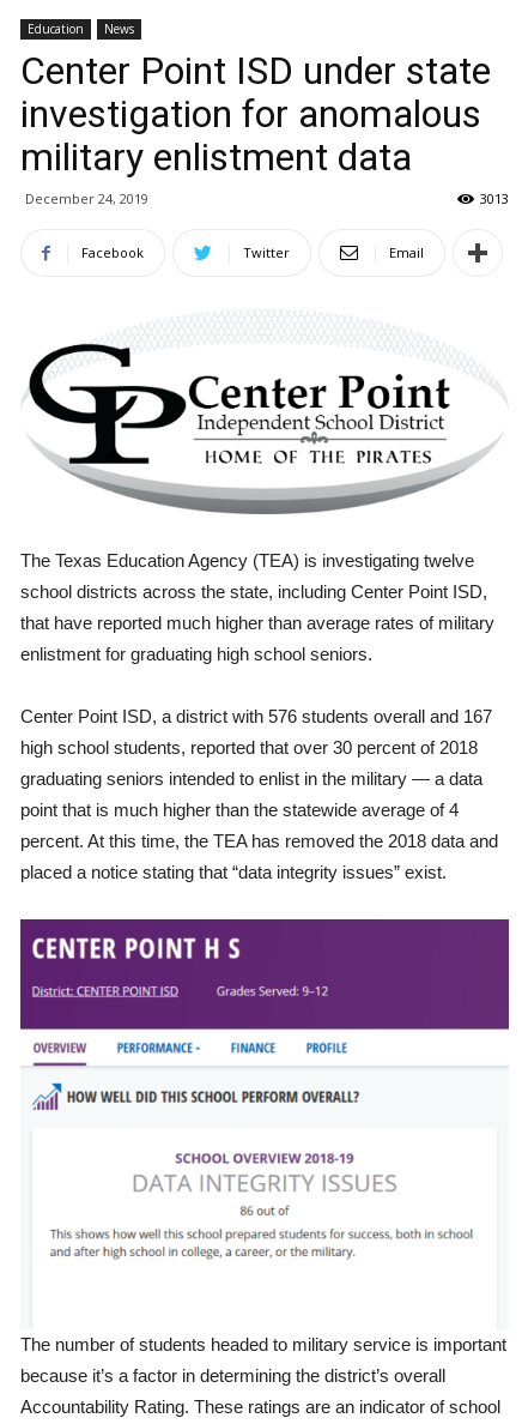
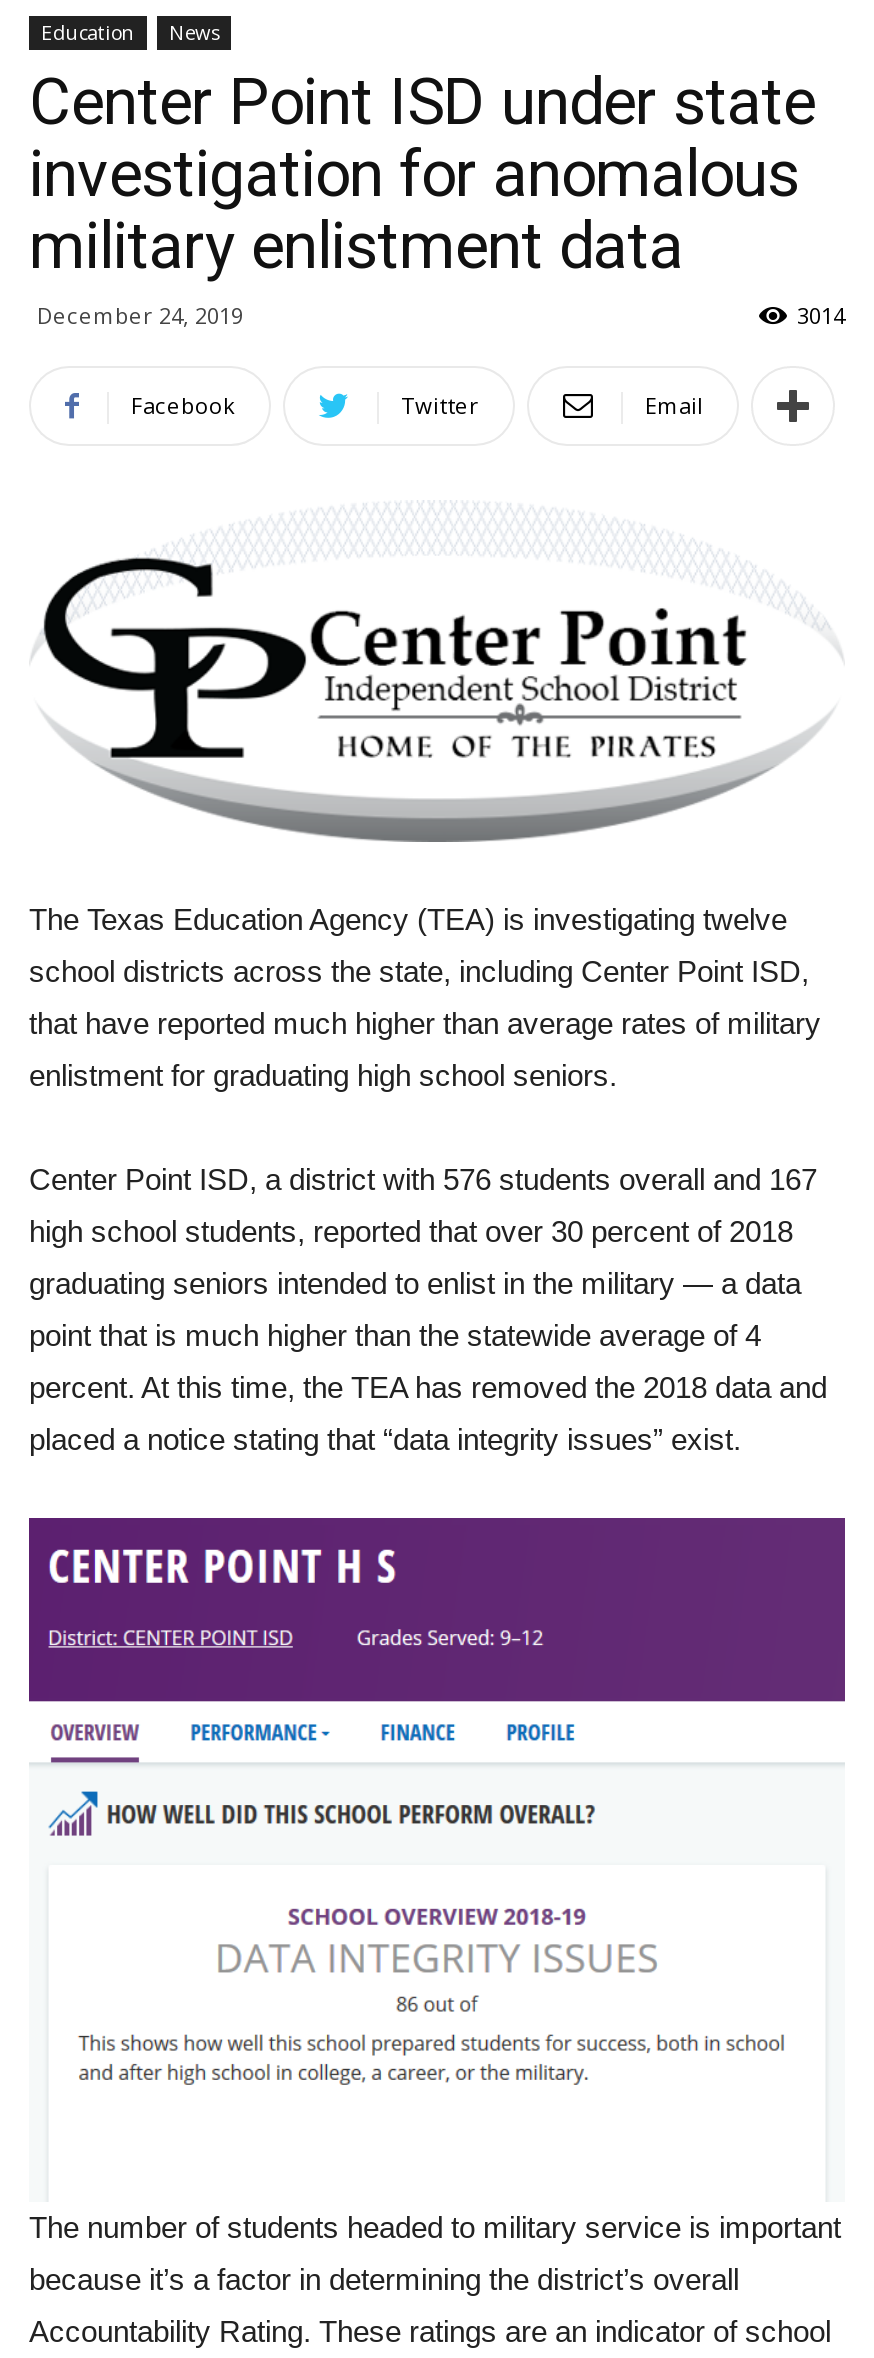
- 3013
+ 3014
